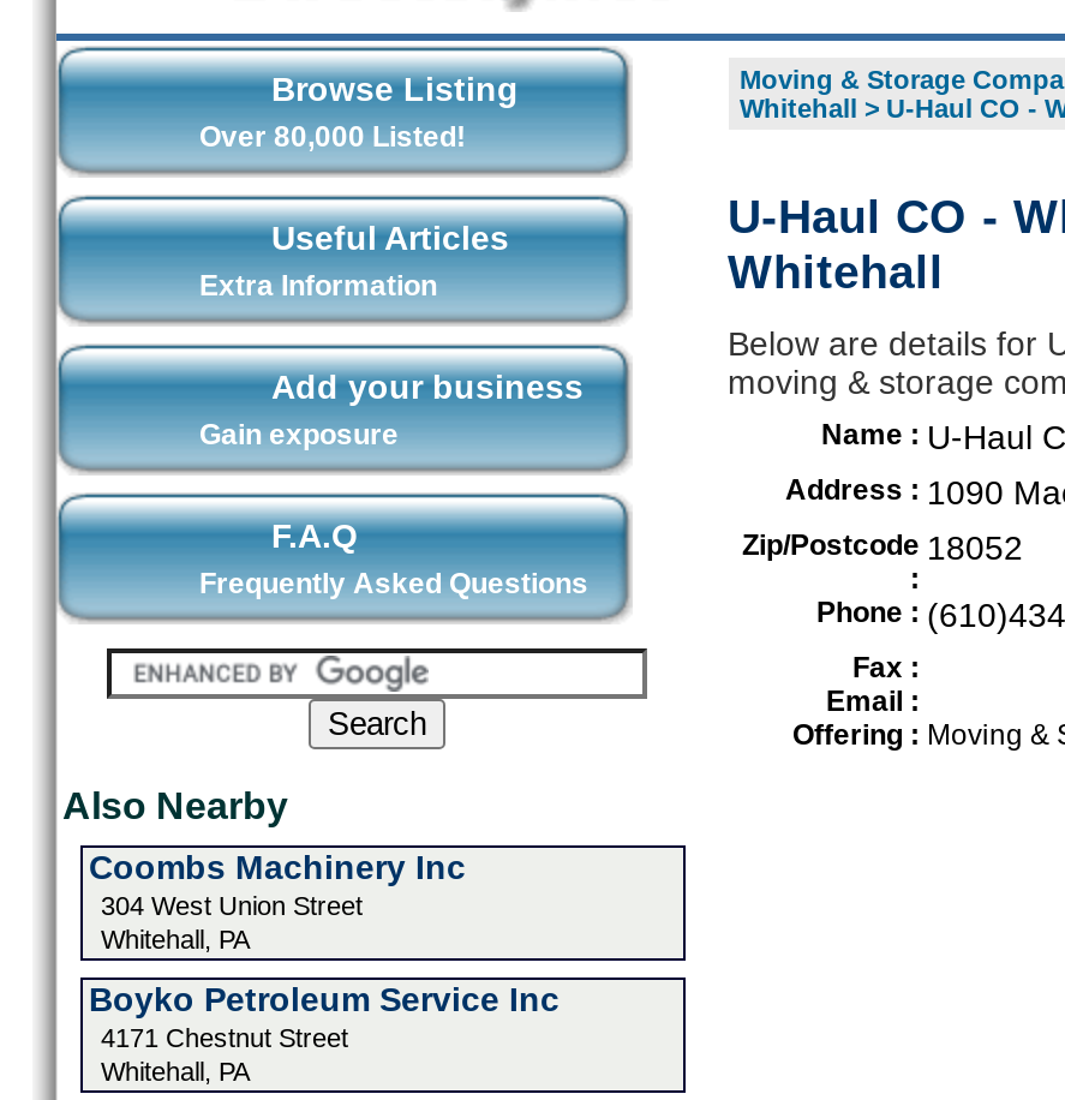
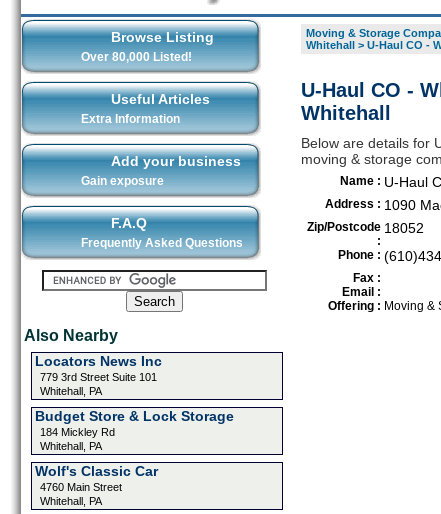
- Coombs Machinery Inc
- 304 West Union Street
+ Locators News Inc
+ 779 3rd Street Suite 101

- Boyko Petroleum Service Inc
- 4171 Chestnut Street
+ Budget Store & Lock Storage
+ 184 Mickley Rd
+ Whitehall, PA
+ Wolf's Classic Car
+ 4760 Main Street
